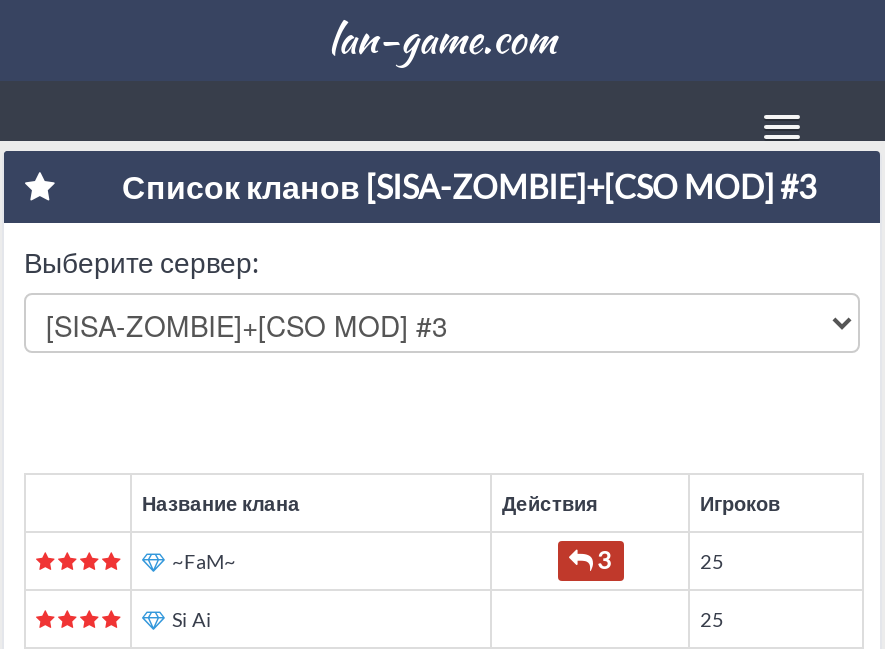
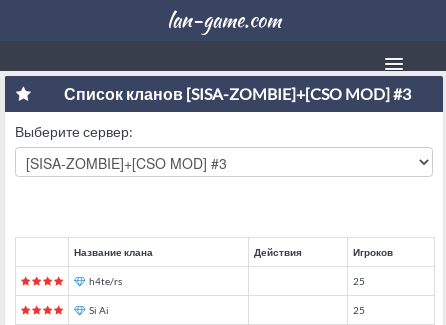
- ~FaM~
- 3
+ h4te/rs
